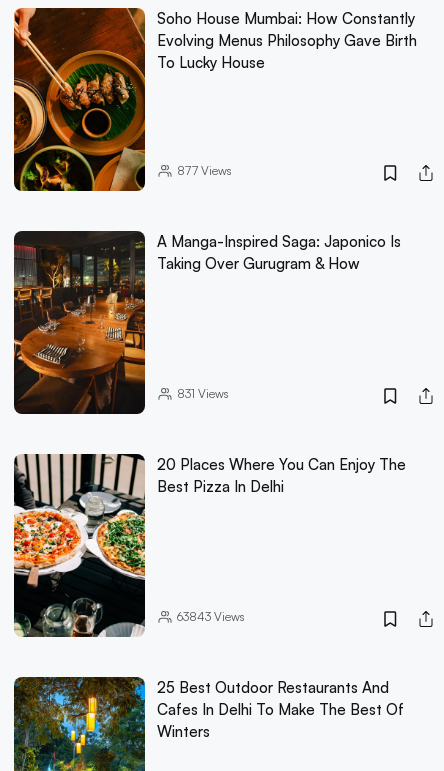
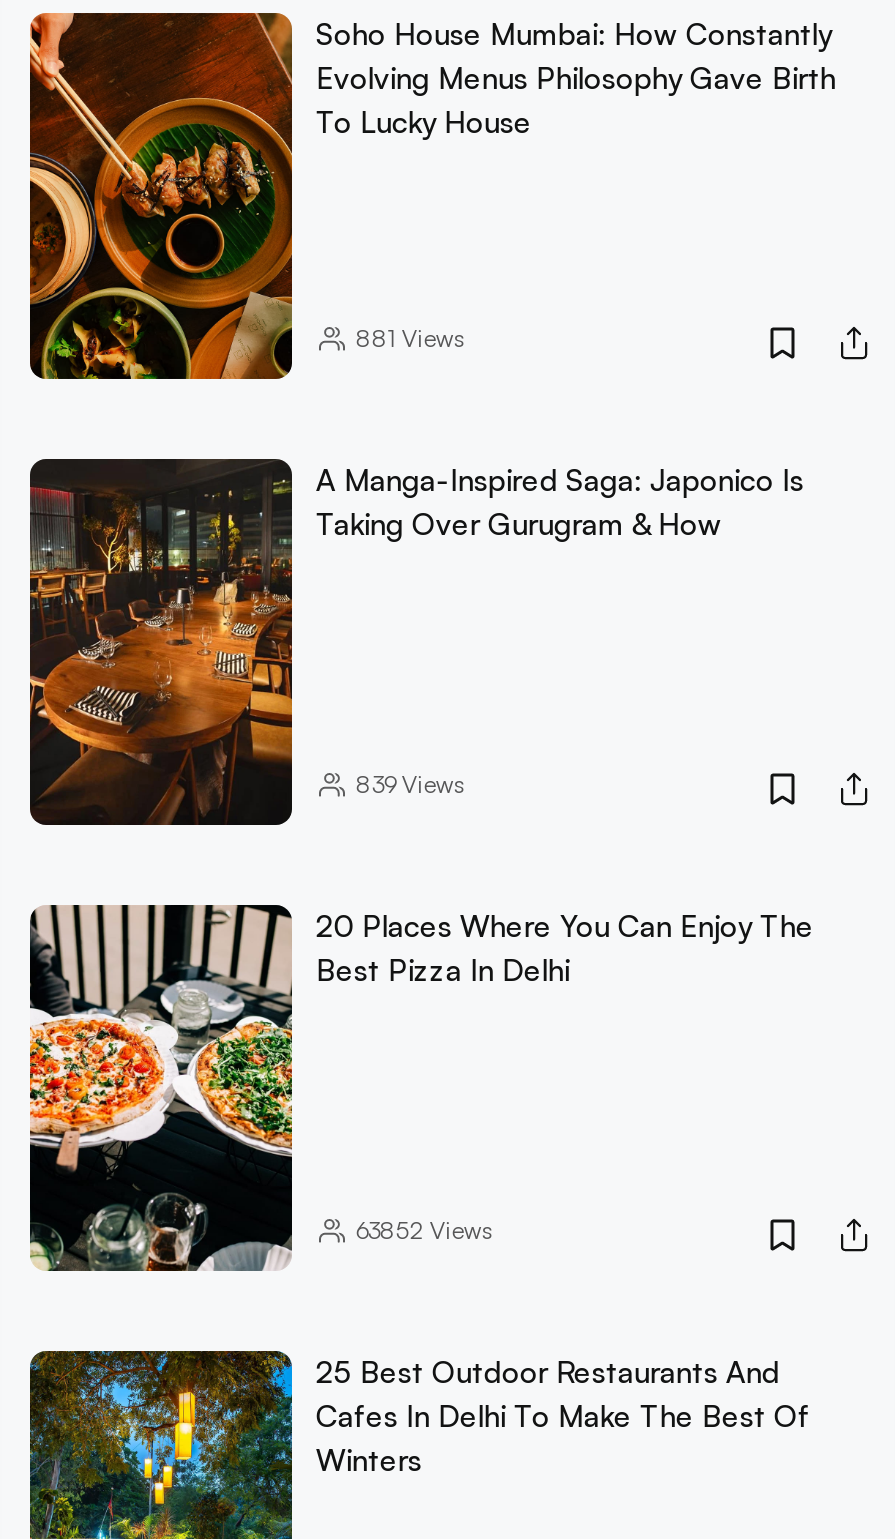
- 877 Views
+ 881 Views

- 831Views
+ 839Views

- 63843 Views
+ 63852 Views
